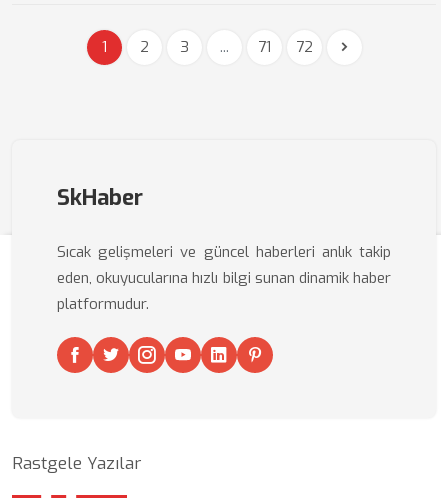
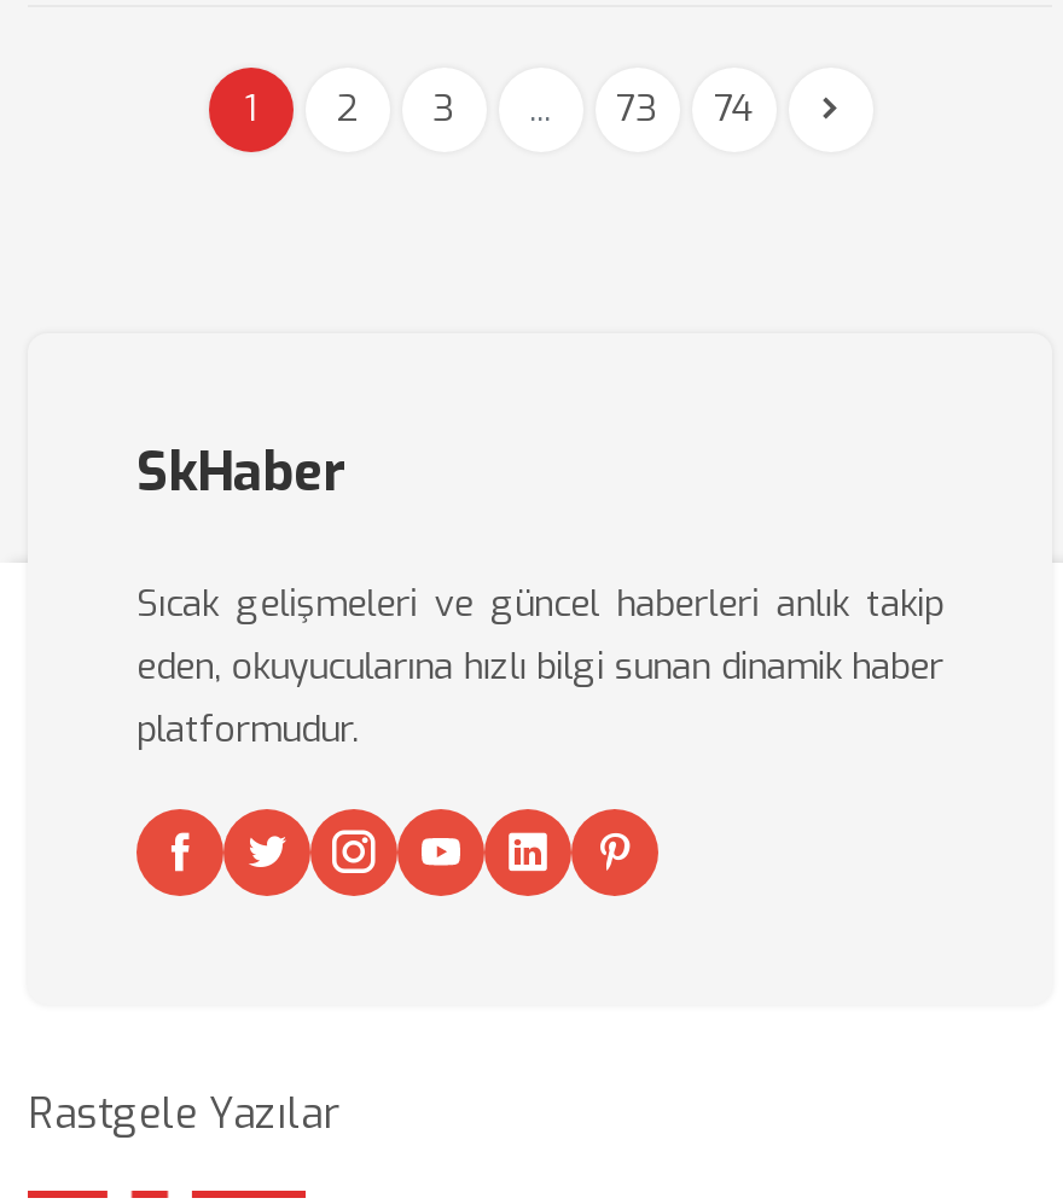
- 71
+ 73

- 72
+ 74
